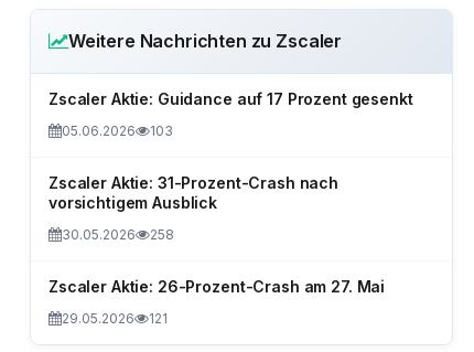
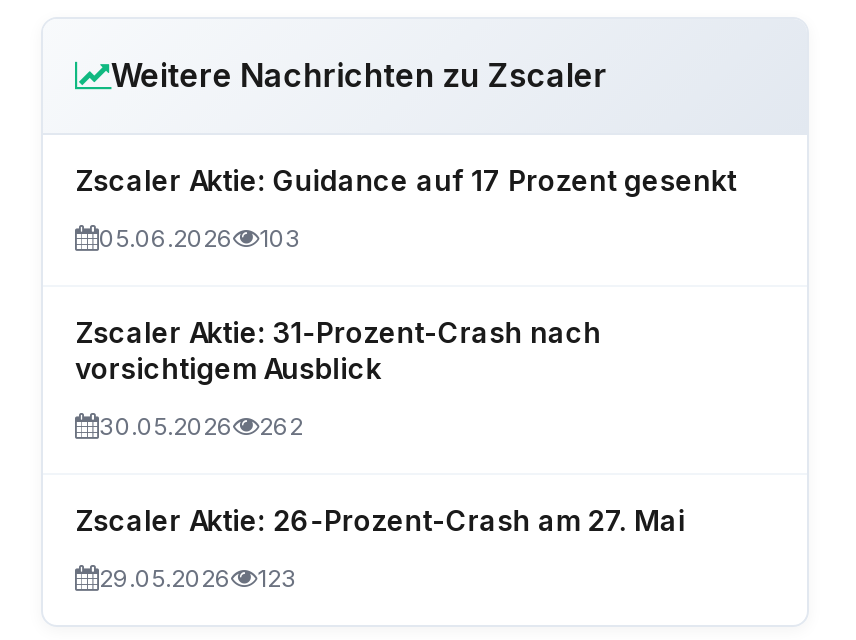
- 30.05.2026 258
+ 30.05.2026 262

- 29.05.2026 121
+ 29.05.2026 123
